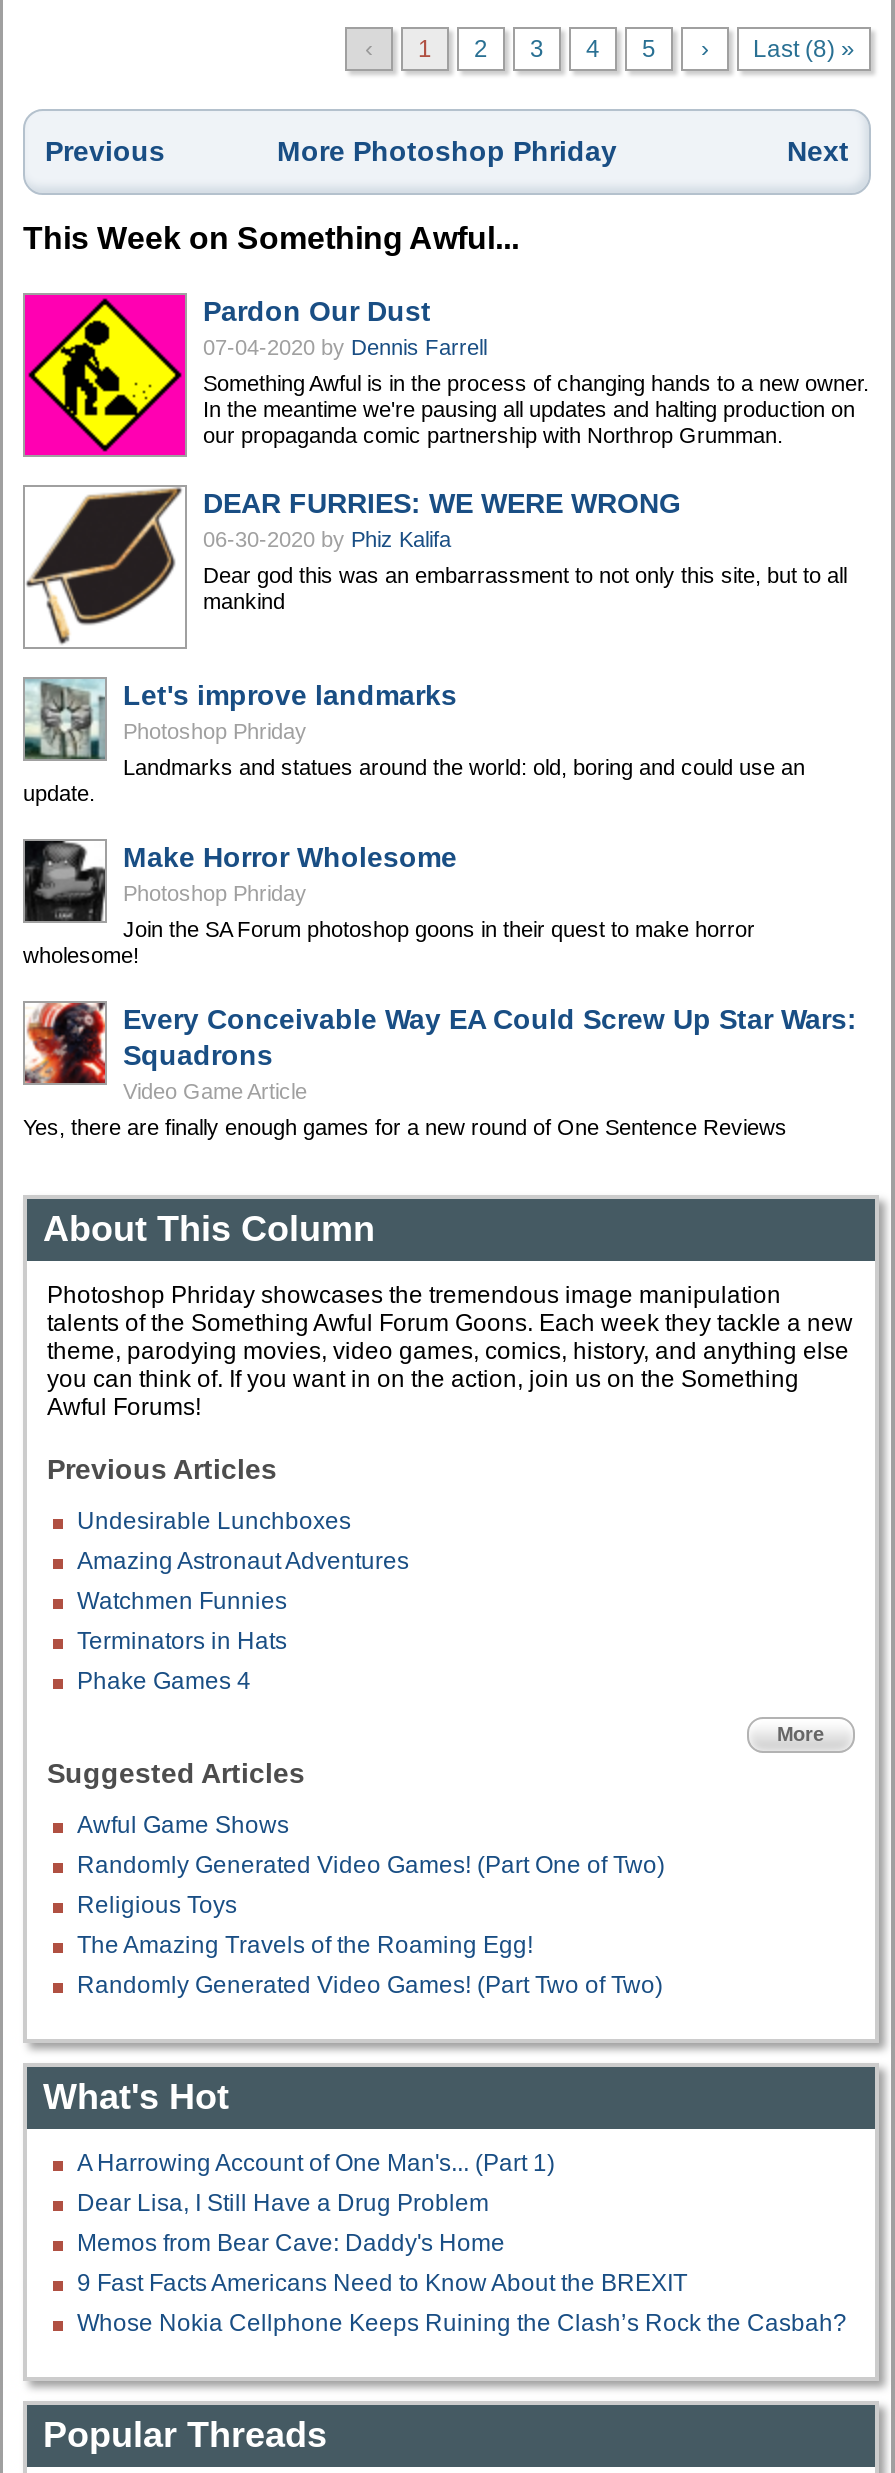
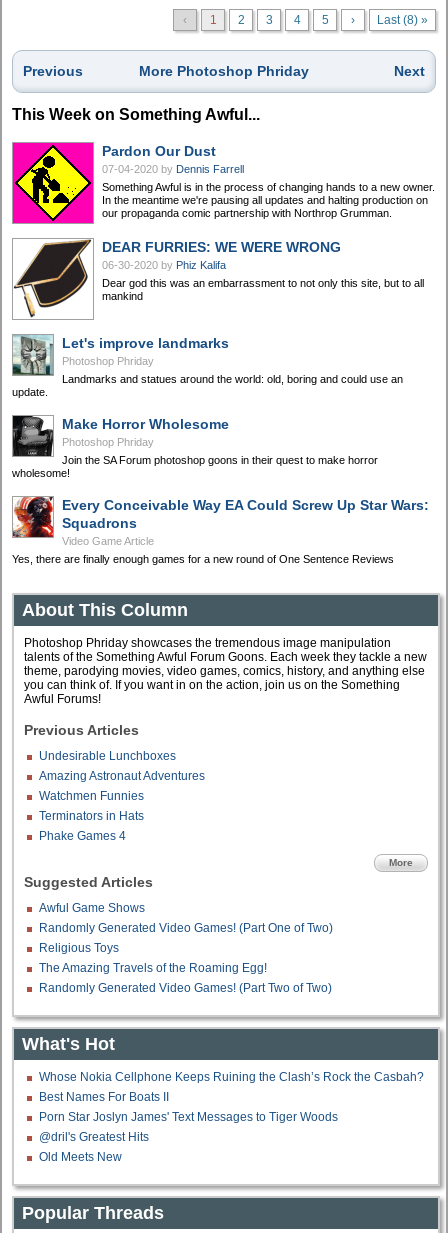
- A Harrowing Account of One Man's... (Part 1)
- Dear Lisa, I Still Have a Drug Problem
- Memos from Bear Cave: Daddy's Home
- 9 Fast Facts Americans Need to Know About the BREXIT

moved up: Whose Nokia Cellphone Keeps Ruining the Clash’s Rock the Casbah?

+ Best Names For Boats II
+ Porn Star Joslyn James' Text Messages to Tiger Woods
+ @dril's Greatest Hits
+ Old Meets New
